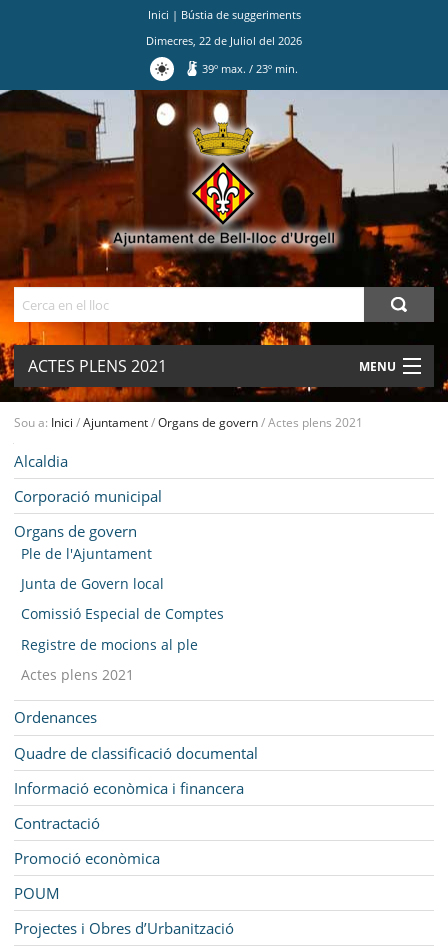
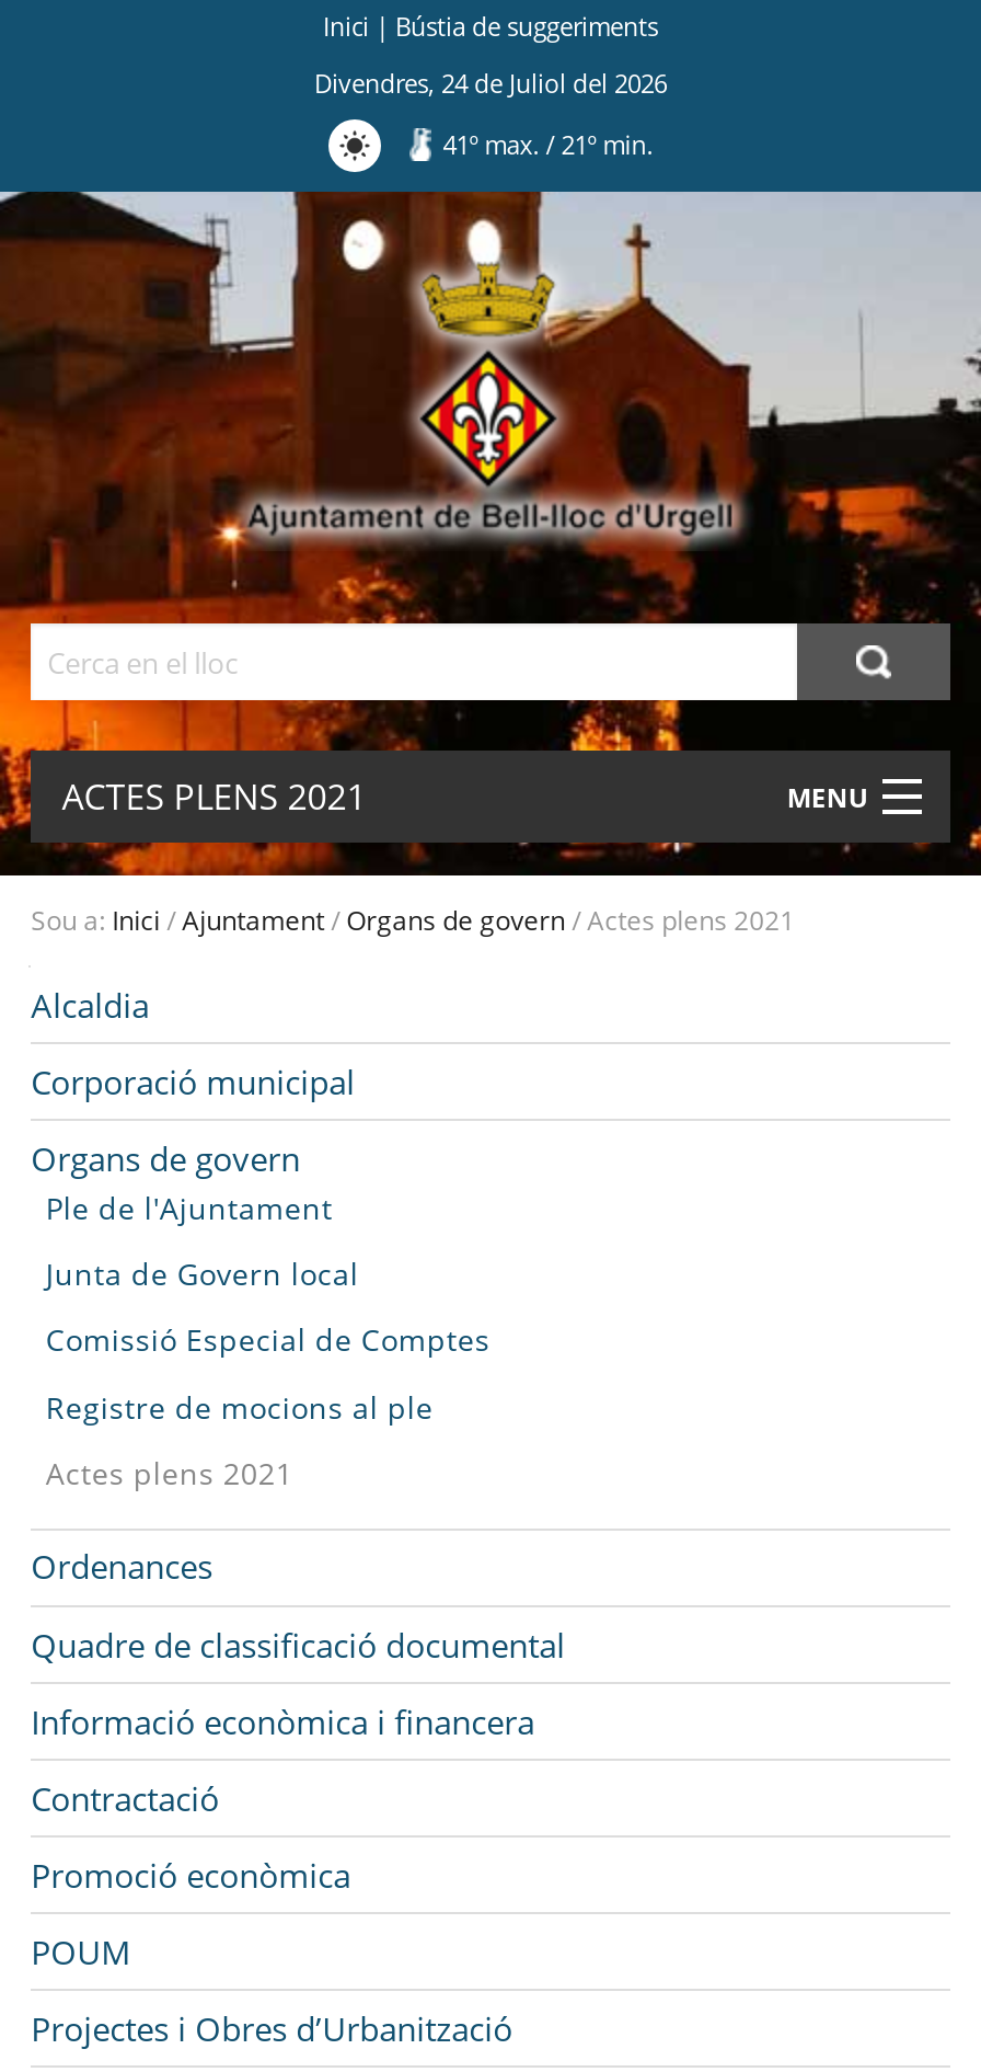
- Dimecres, 22 de Juliol del 2026
+ Divendres, 24 de Juliol del 2026

- 39º max. / 23º min.
+ 41º max. / 21º min.
